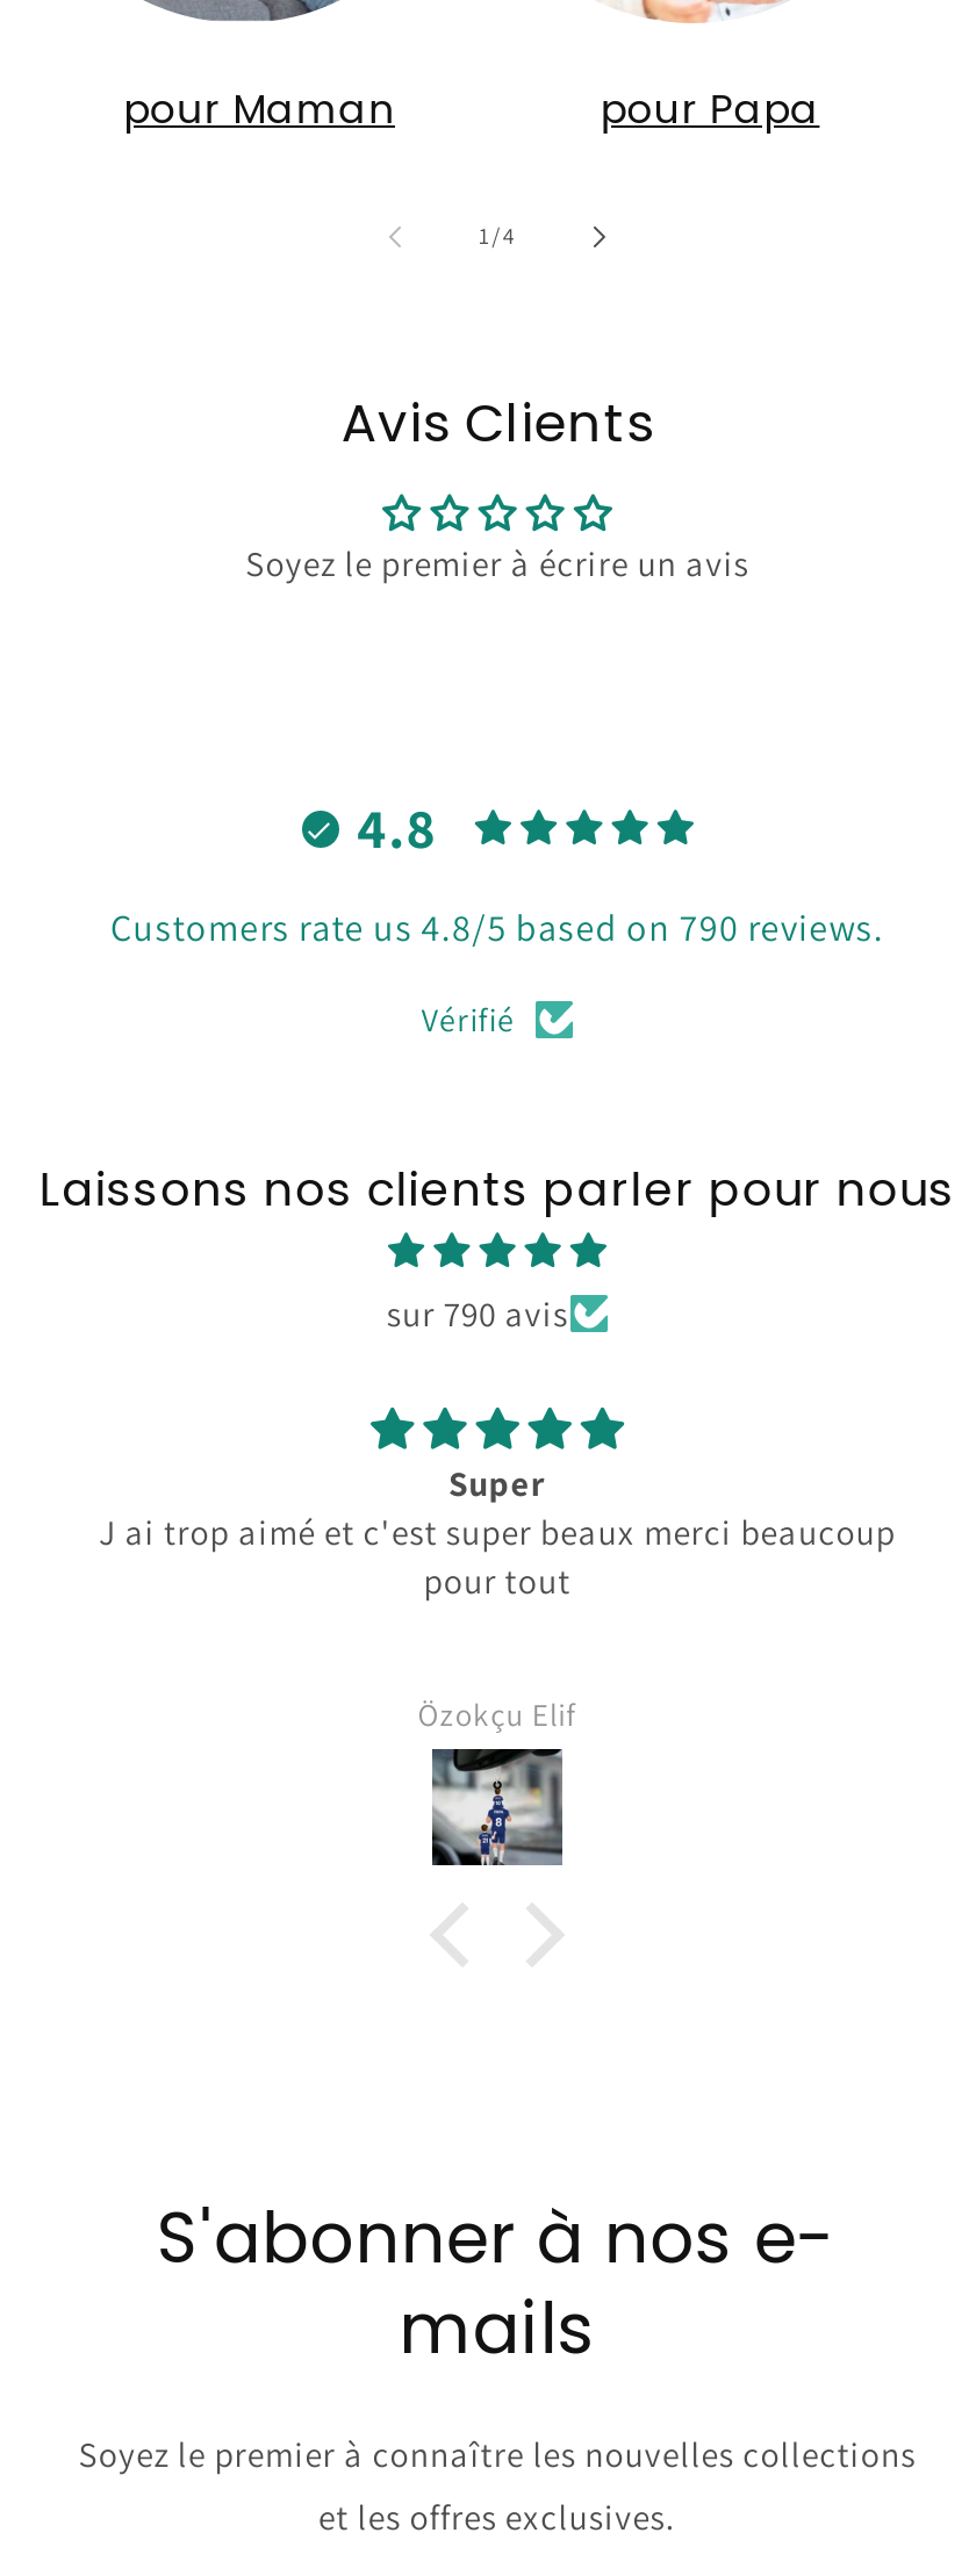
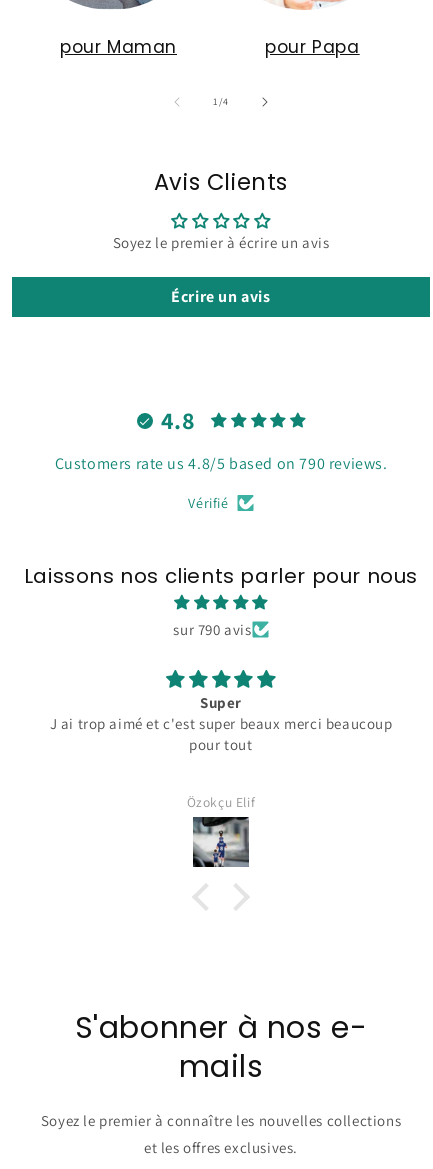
+ Écrire un avis
